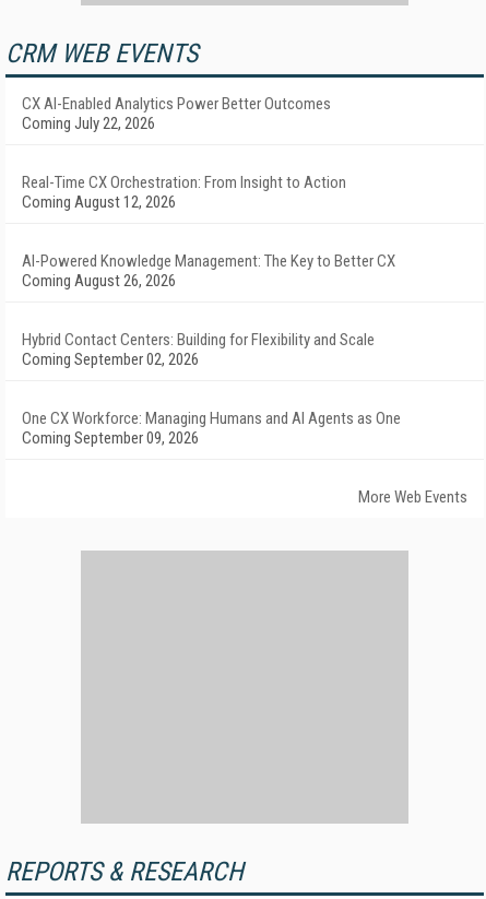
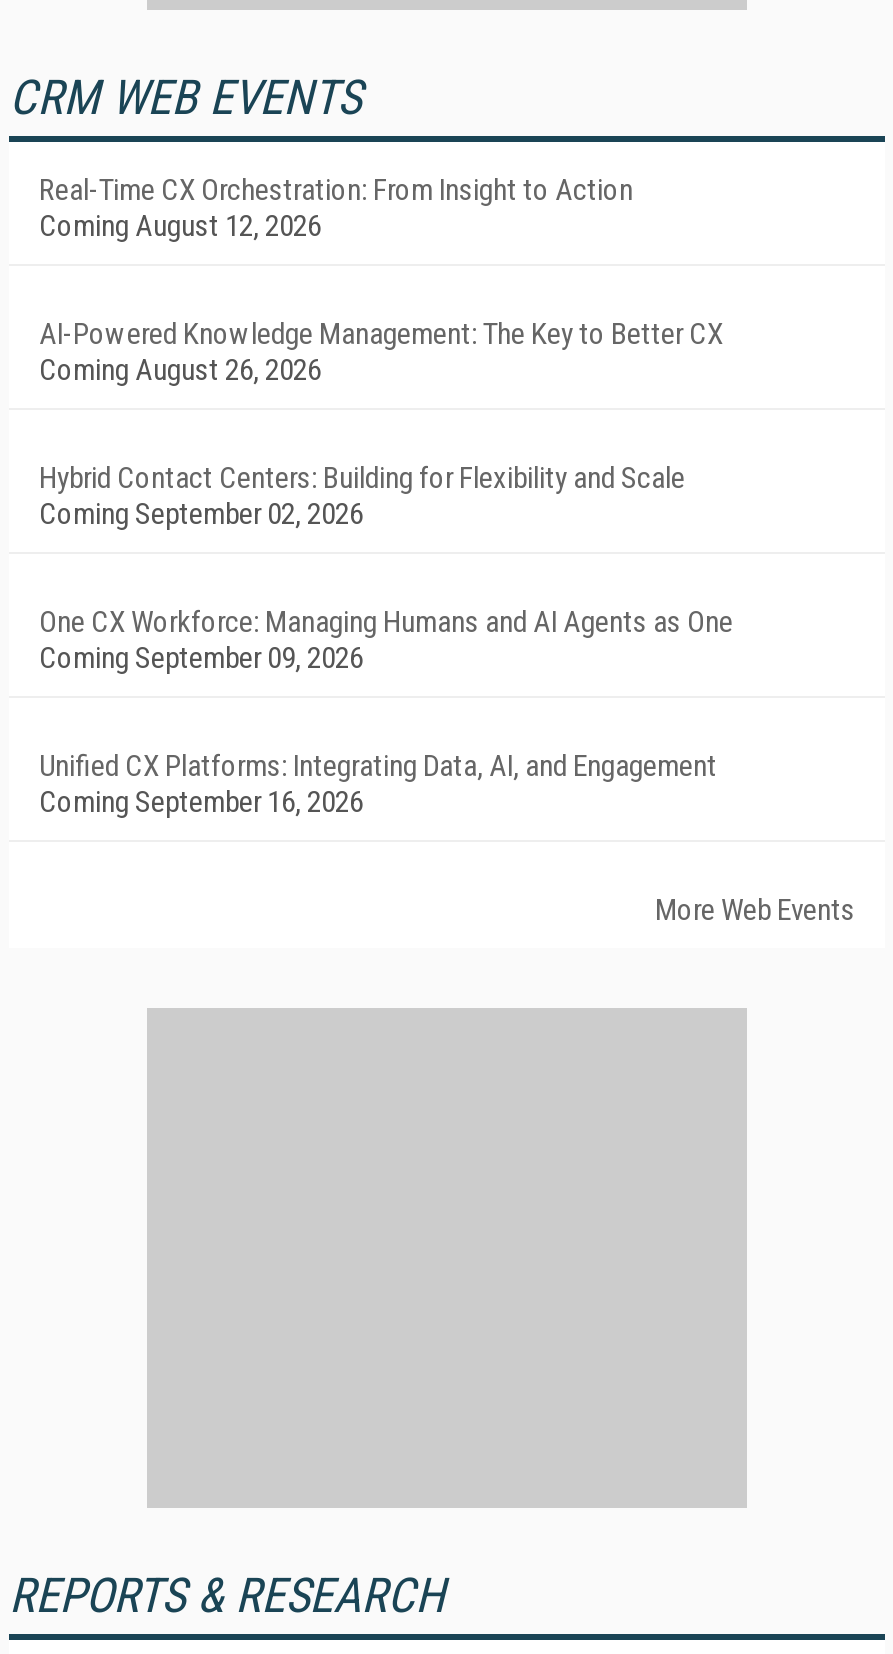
- CX AI-Enabled Analytics Power Better Outcomes
- Coming July 22, 2026

moved up: Real-Time CX Orchestration: From Insight to Action | Coming August 12, 2026 | AI-Powered Knowledge Management: The Key to Better CX | Coming August 26, 2026 | Hybrid Contact Centers: Building for Flexibility and Scale | Coming September 02, 2026 | One CX Workforce: Managing Humans and AI Agents as One | Coming September 09, 2026

+ Unified CX Platforms: Integrating Data, AI, and Engagement
+ Coming September 16, 2026
